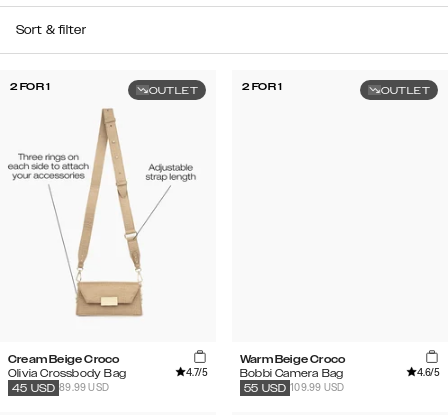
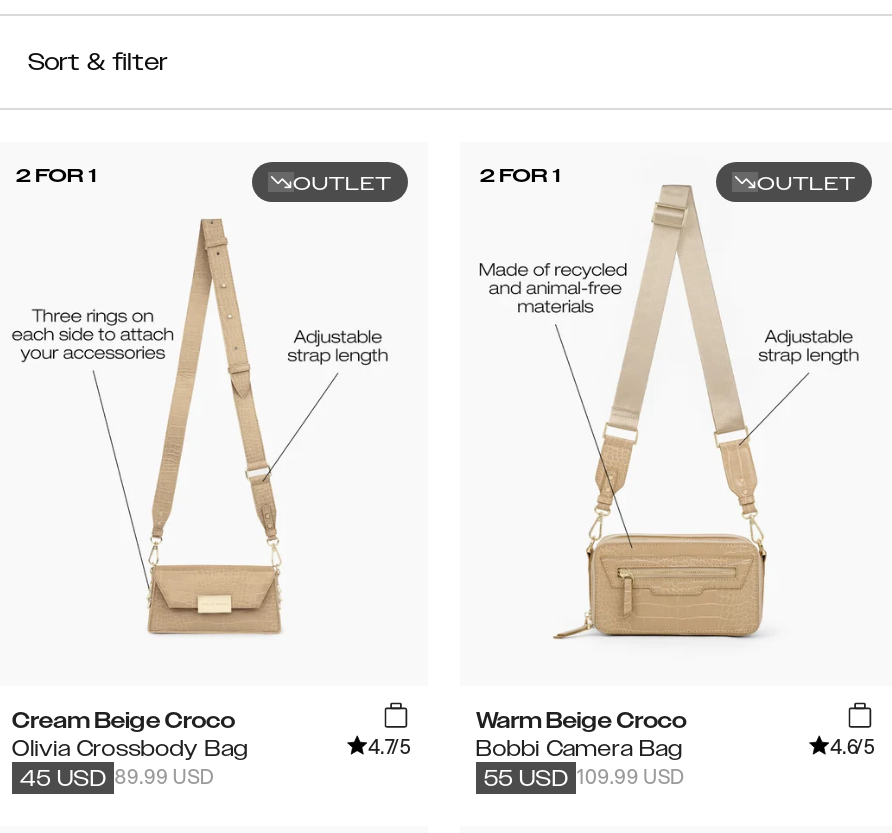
+ [image]
